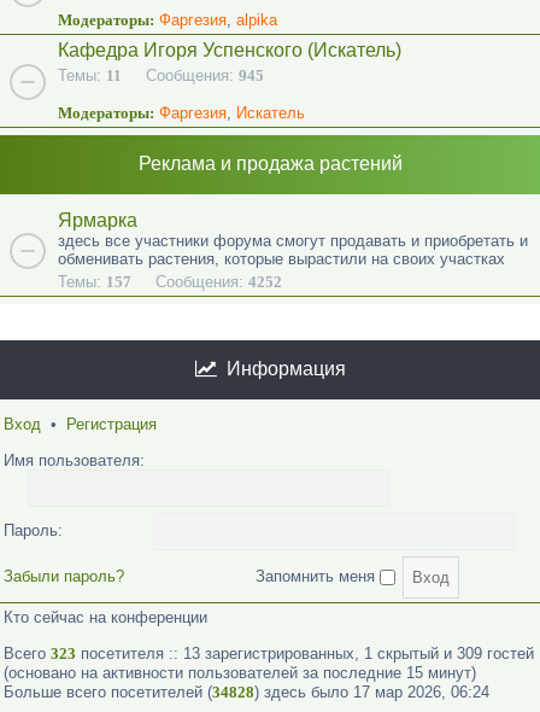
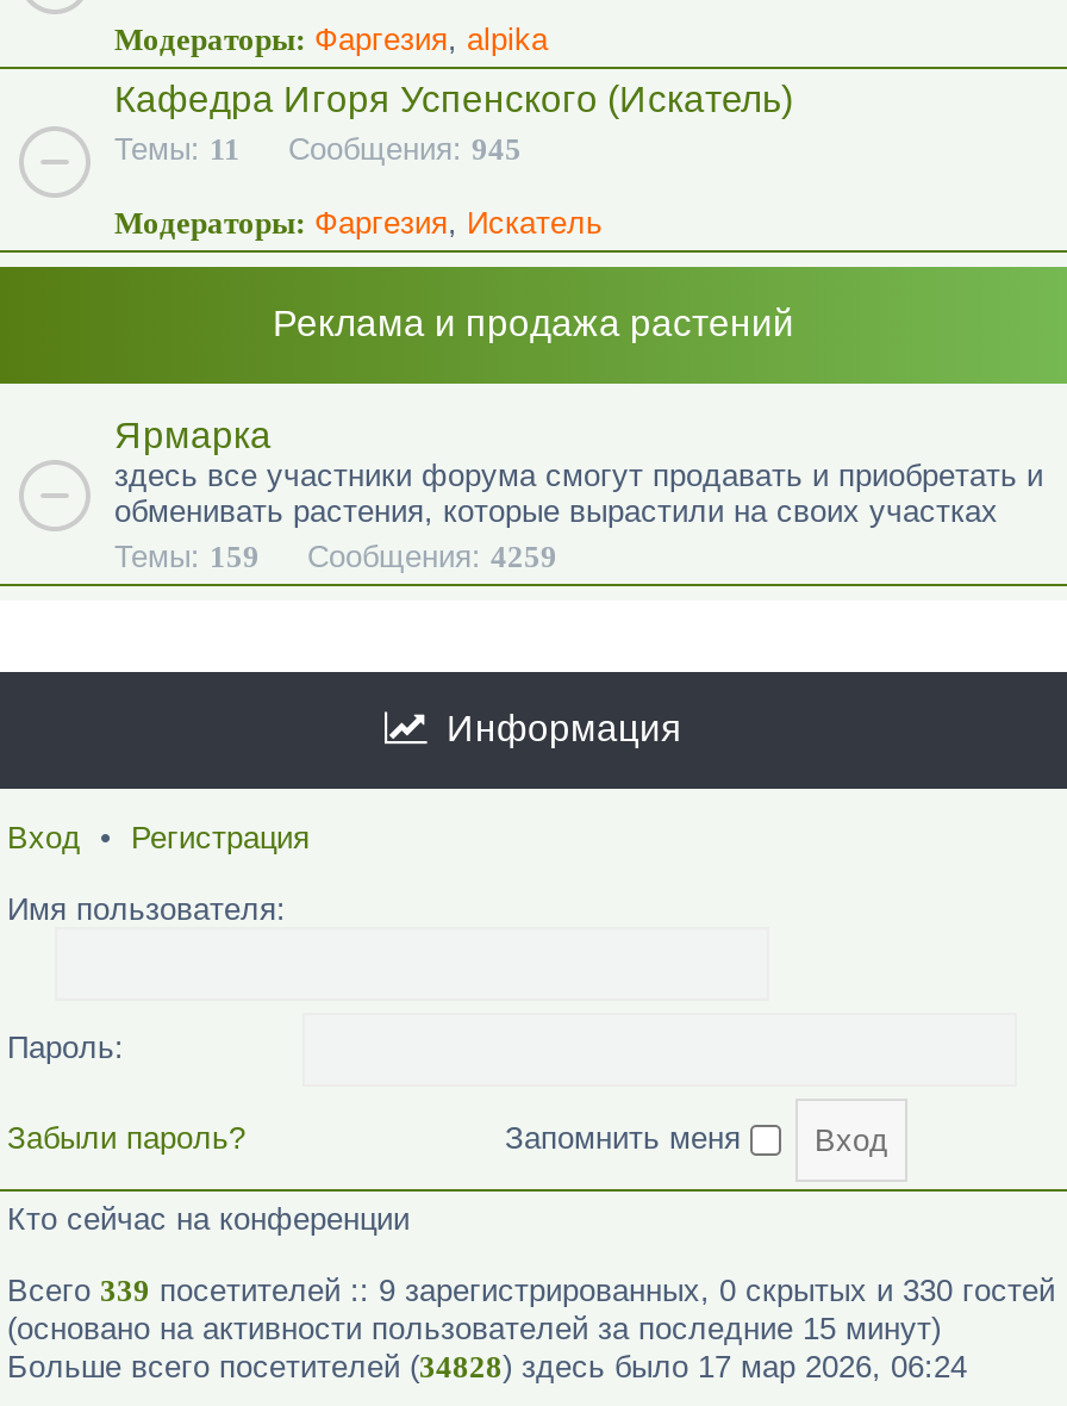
- Темы: 157 Сообщения: 4252
+ Темы: 159 Сообщения: 4259

- Всего 323 посетителя :: 13 зарегистрированных, 1 скрытый и 309 гостей
+ Всего 339 посетителей :: 9 зарегистрированных, 0 скрытых и 330 гостей
